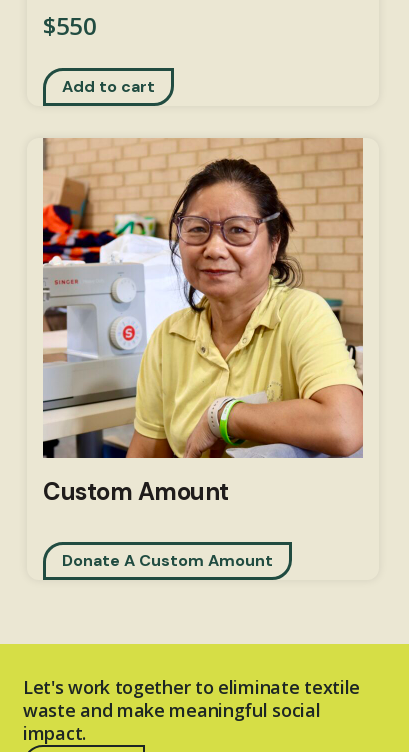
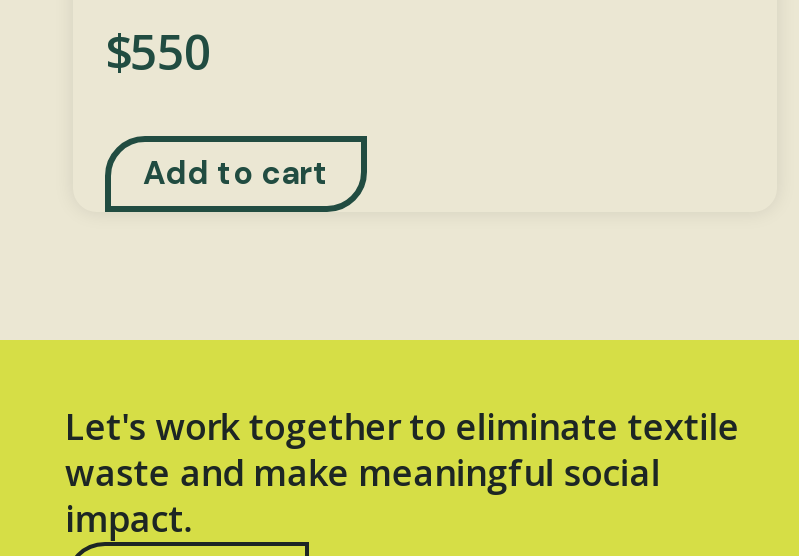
- [image]
- Custom Amount
- Donate A Custom Amount
